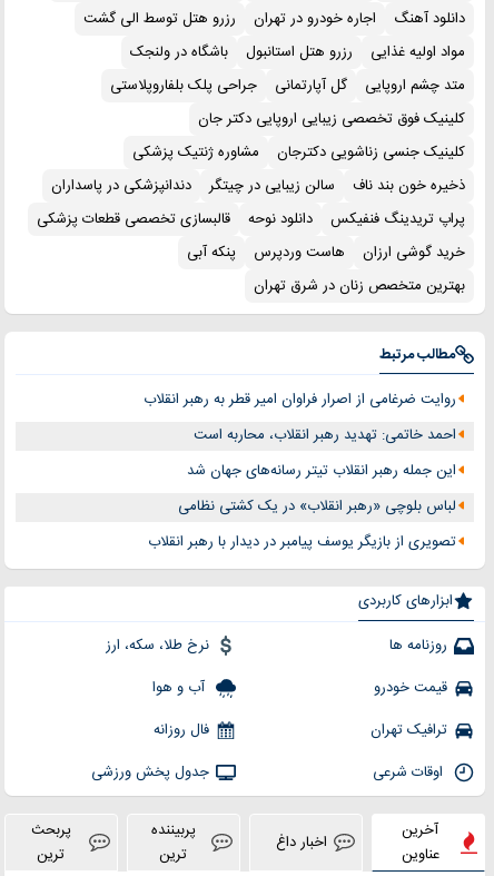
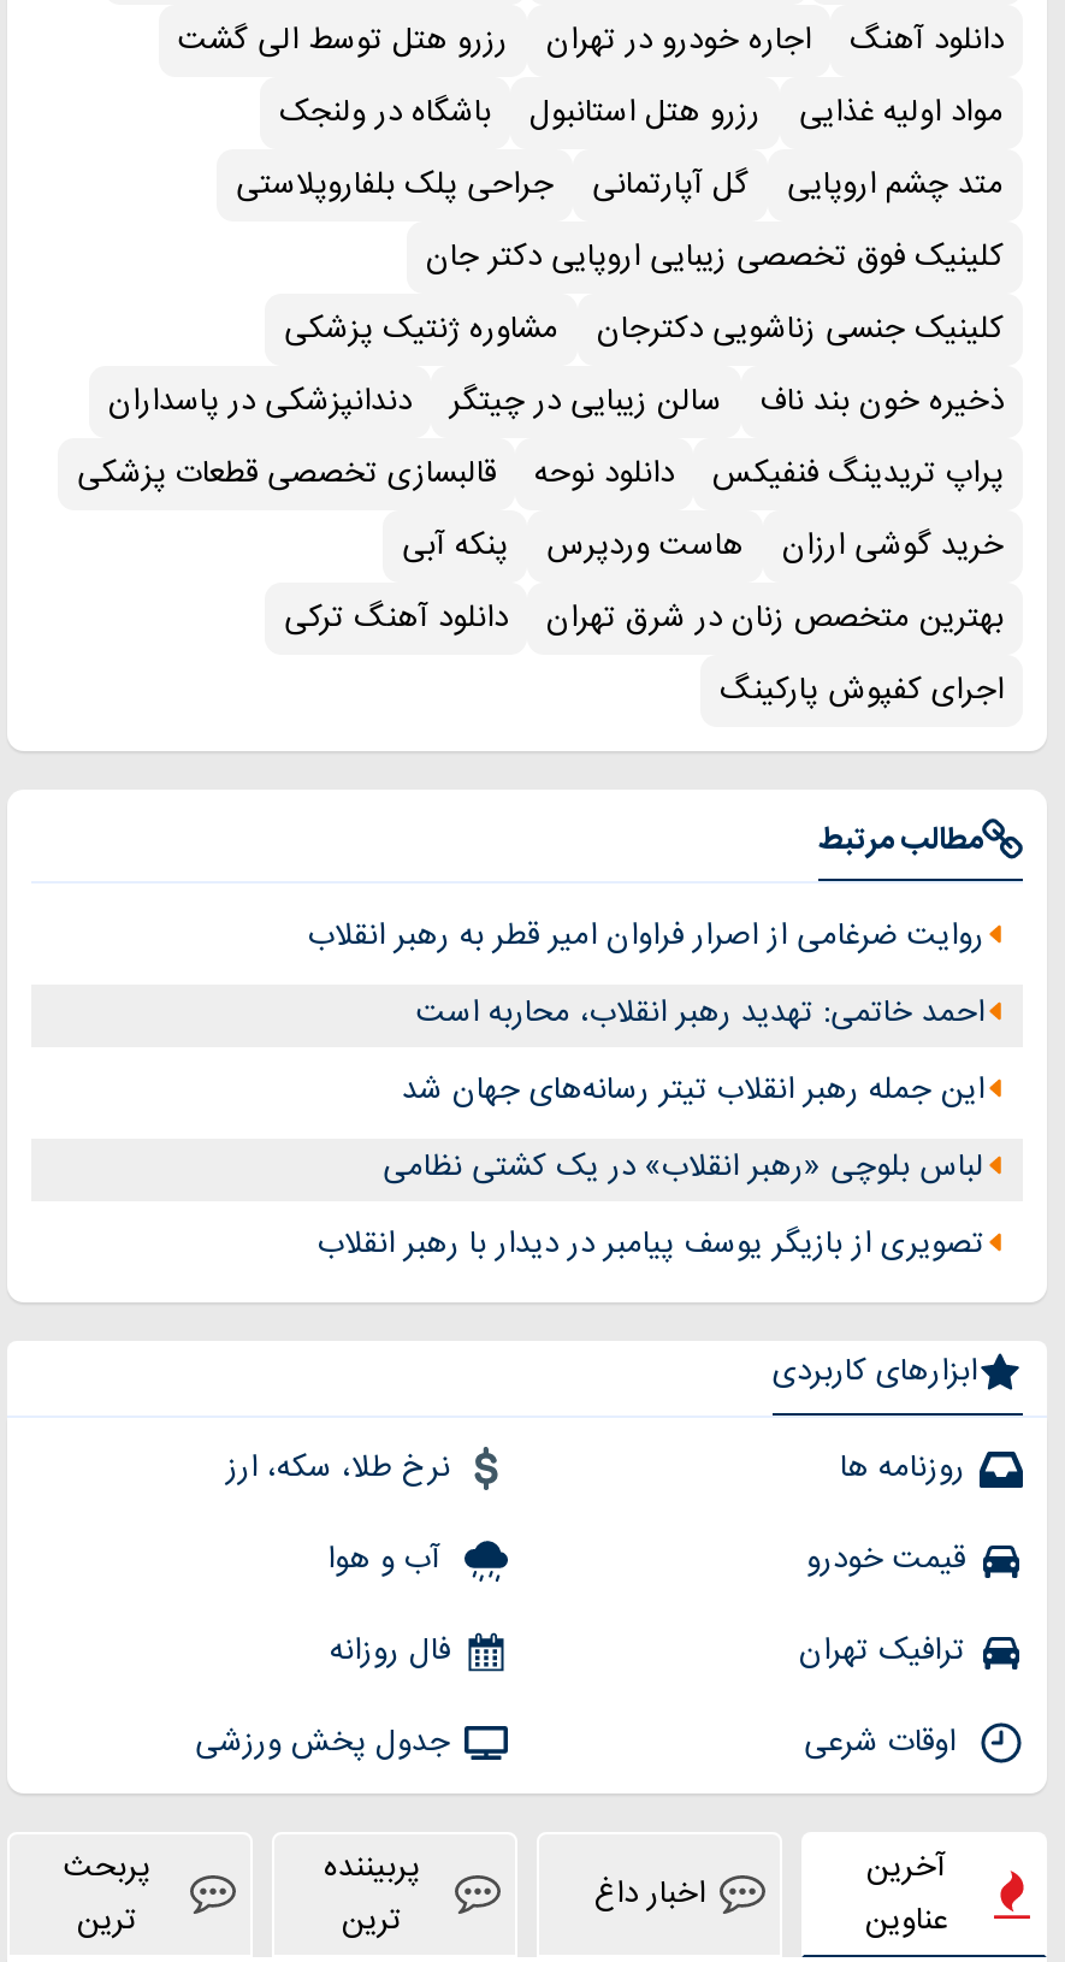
+ دانلود آهنگ ترکی
+ اجرای کفپوش پارکینگ
